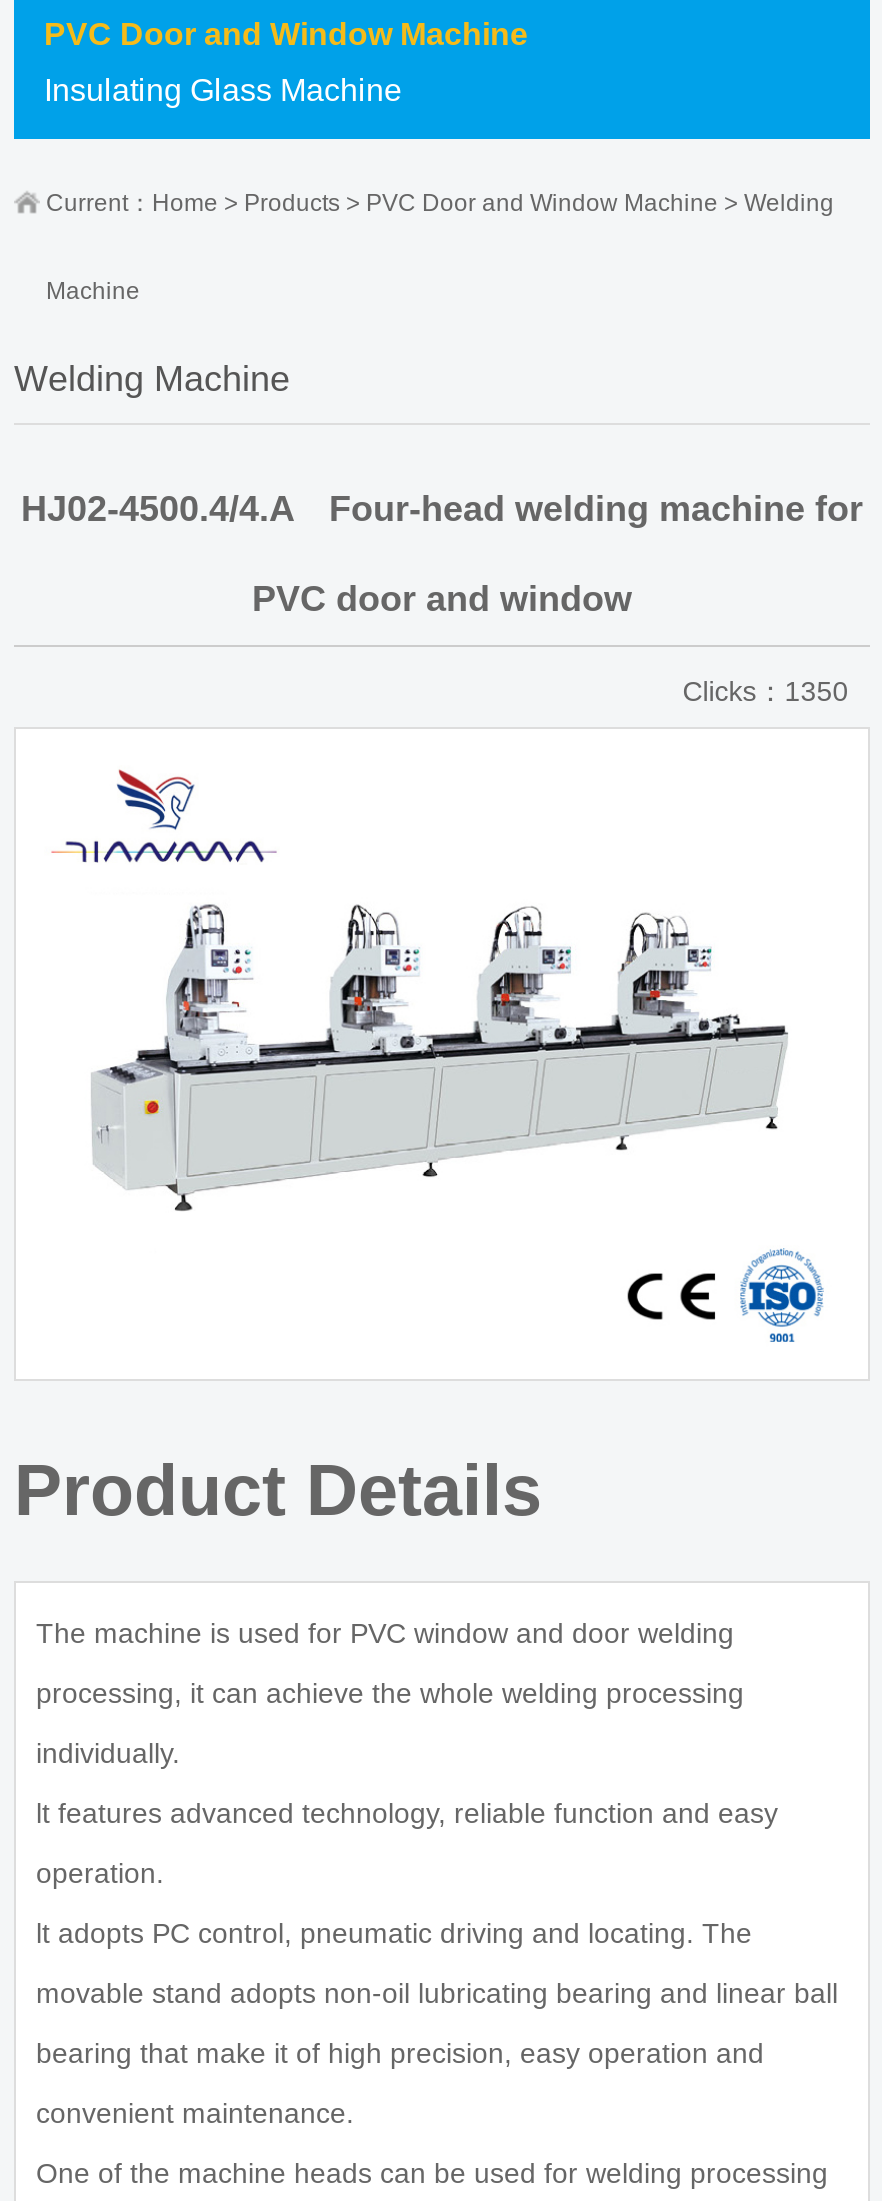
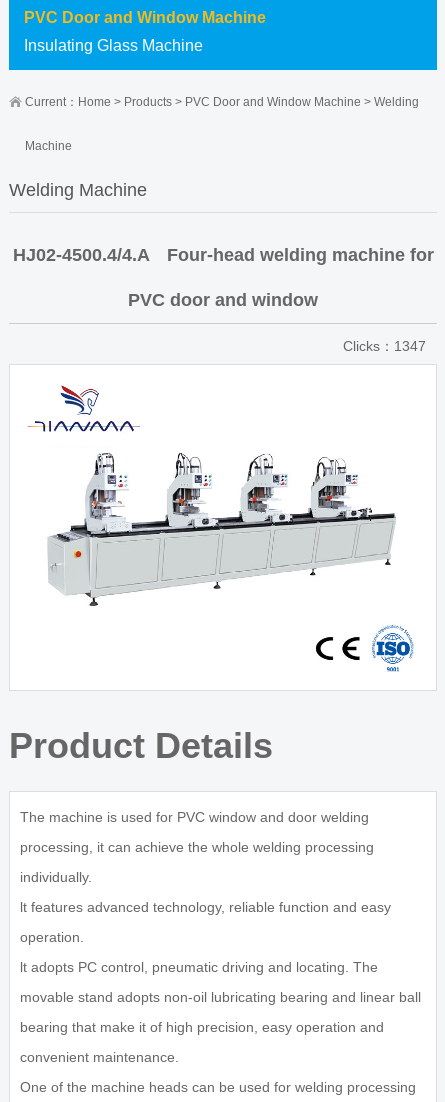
- Clicks：1350
+ Clicks：1347
